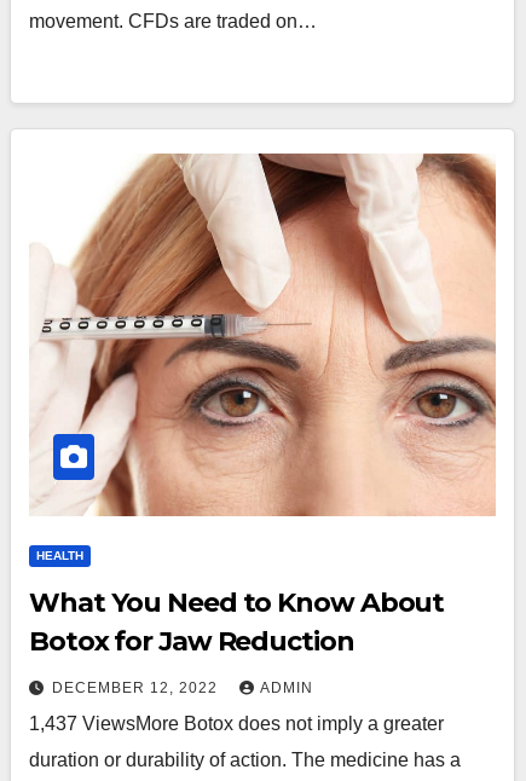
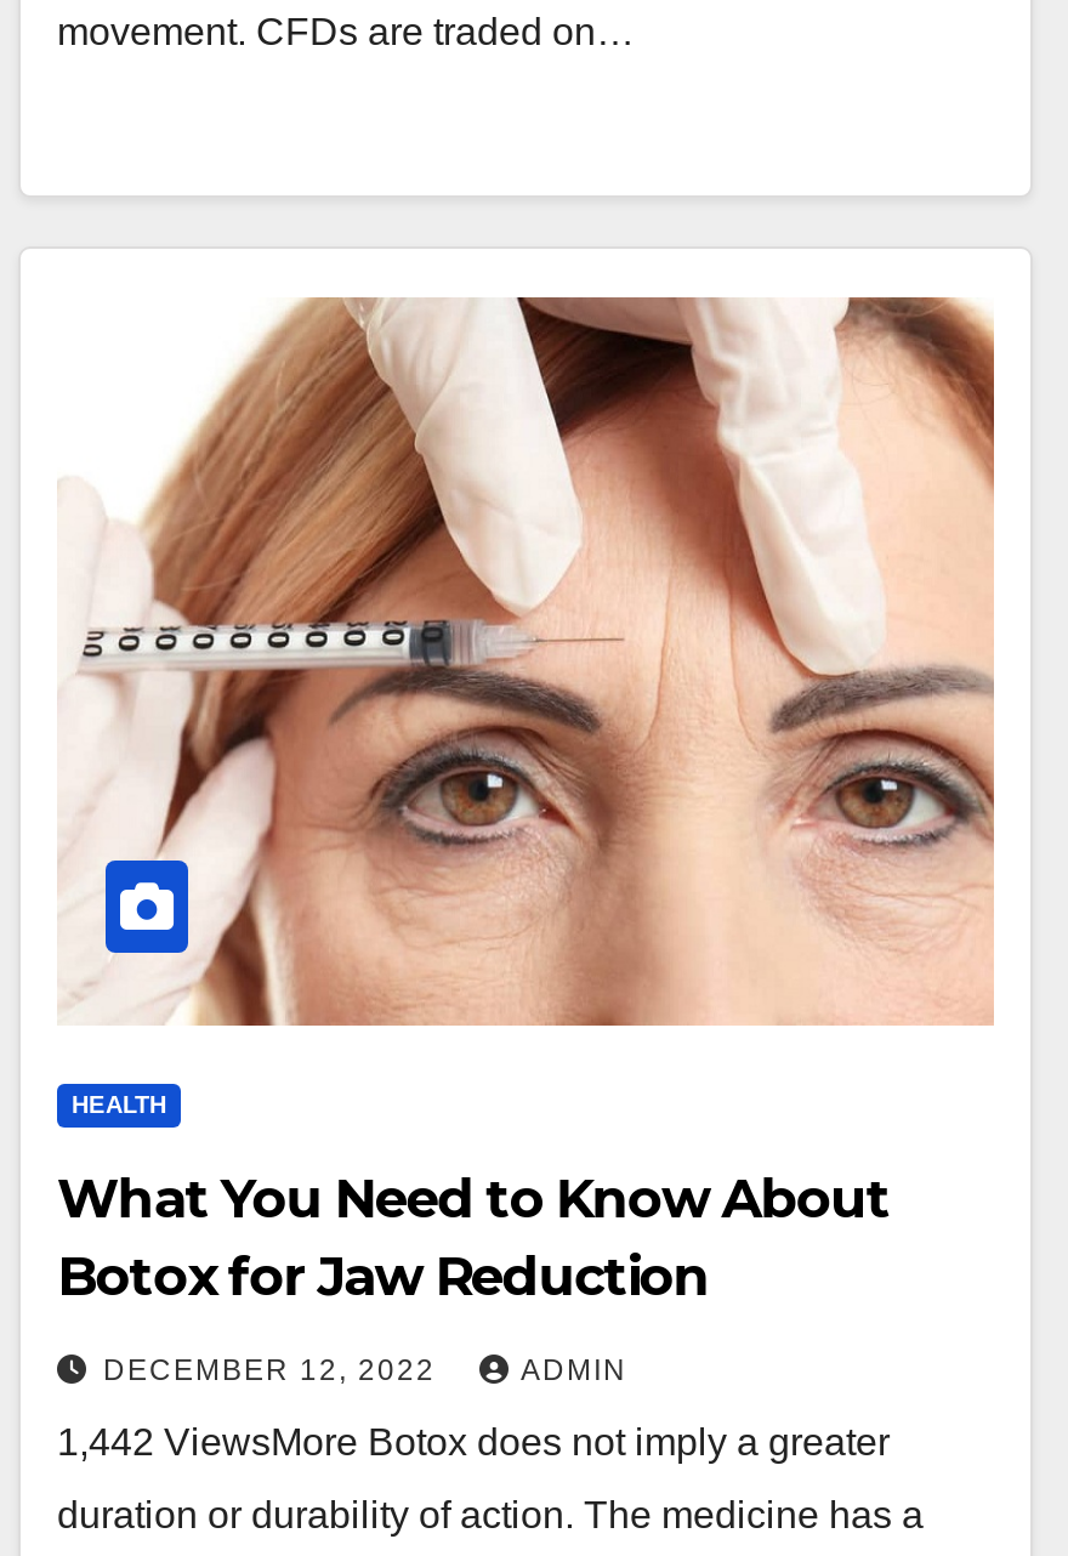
- 1,437 ViewsMore Botox does not imply a greater
+ 1,442 ViewsMore Botox does not imply a greater
